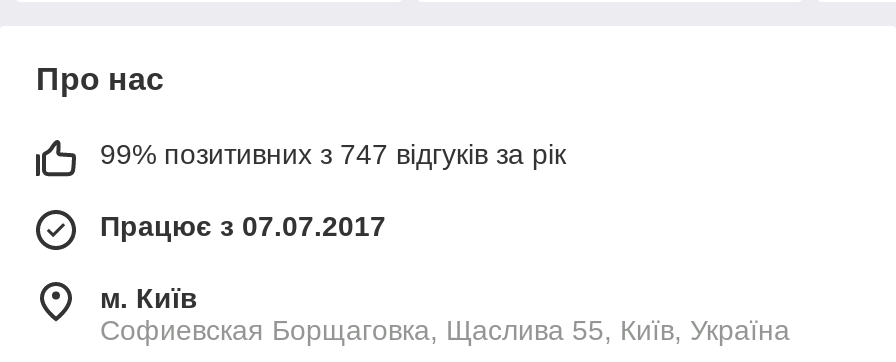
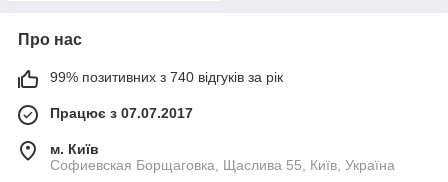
- 99% позитивних з 747 відгуків за рік
+ 99% позитивних з 740 відгуків за рік
